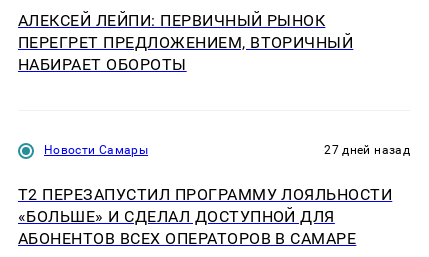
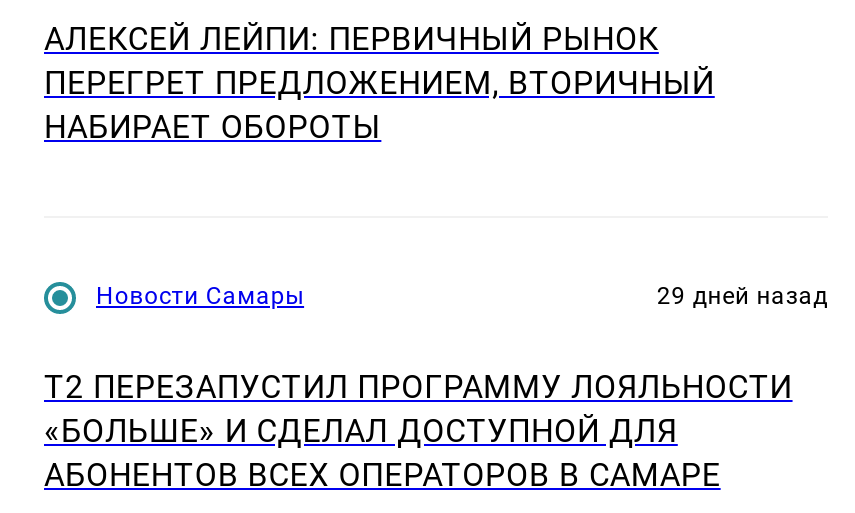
- 27 дней назад
+ 29 дней назад
